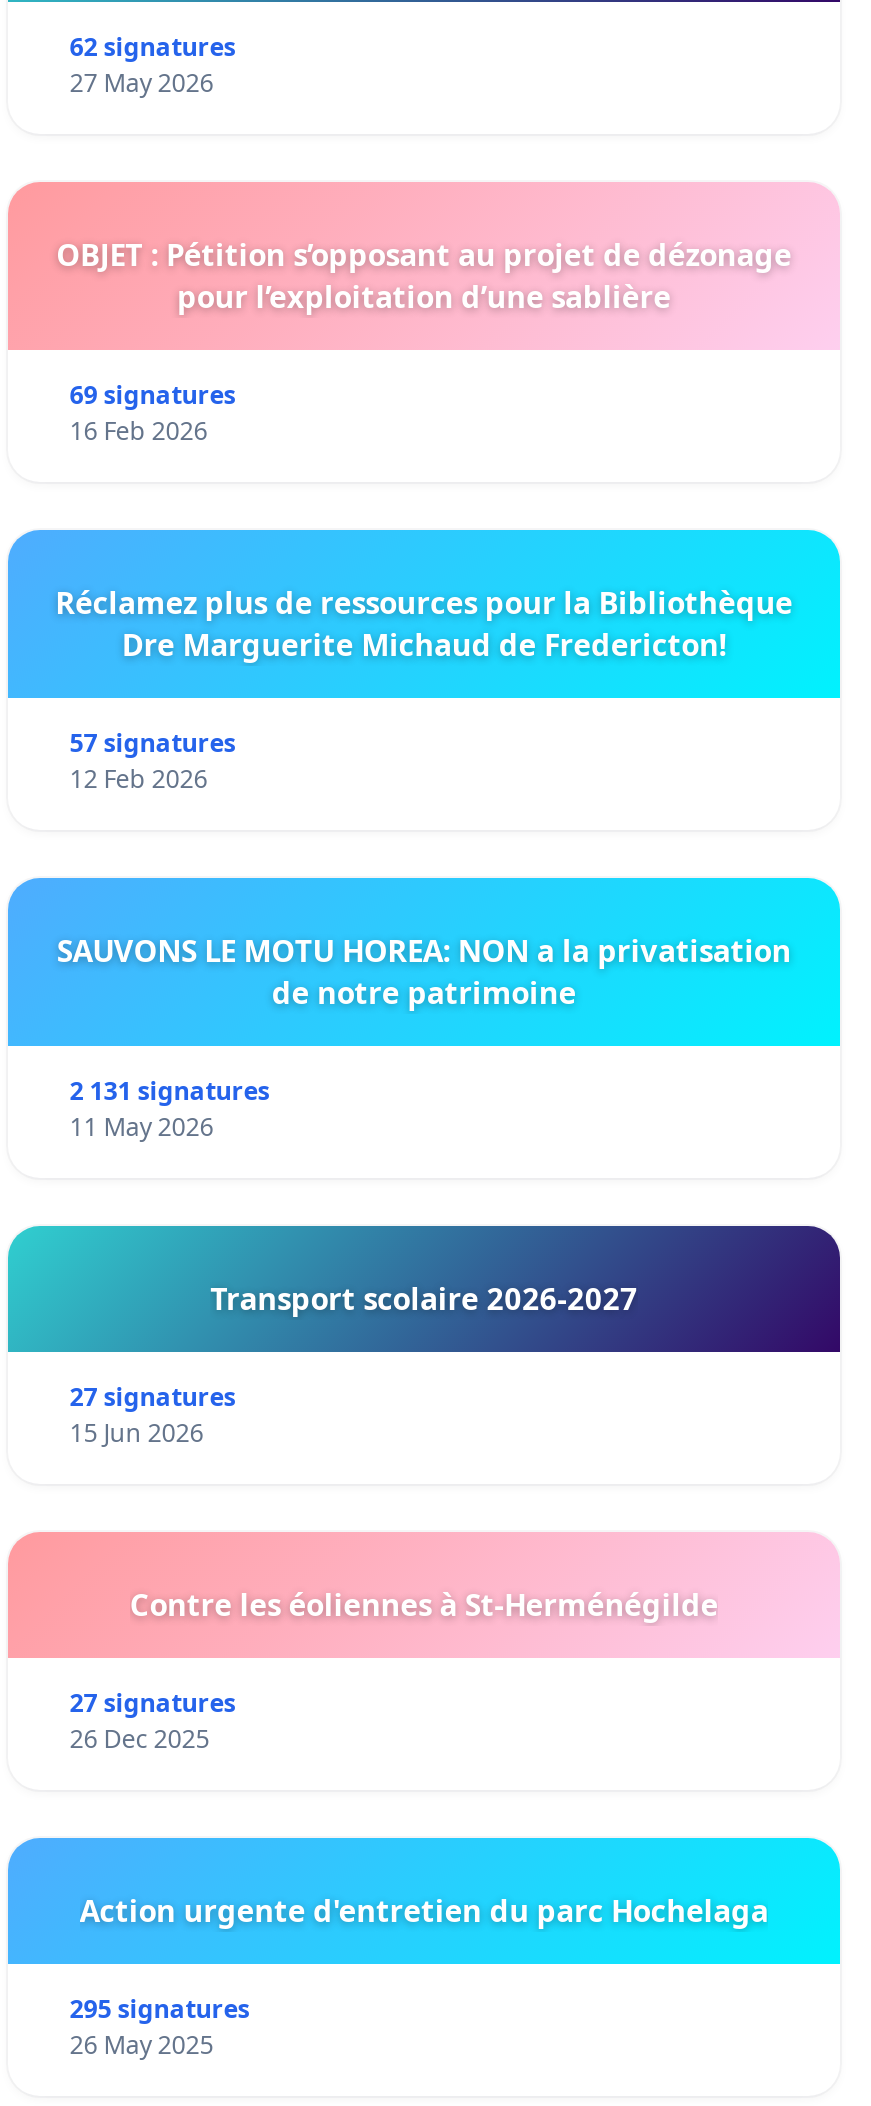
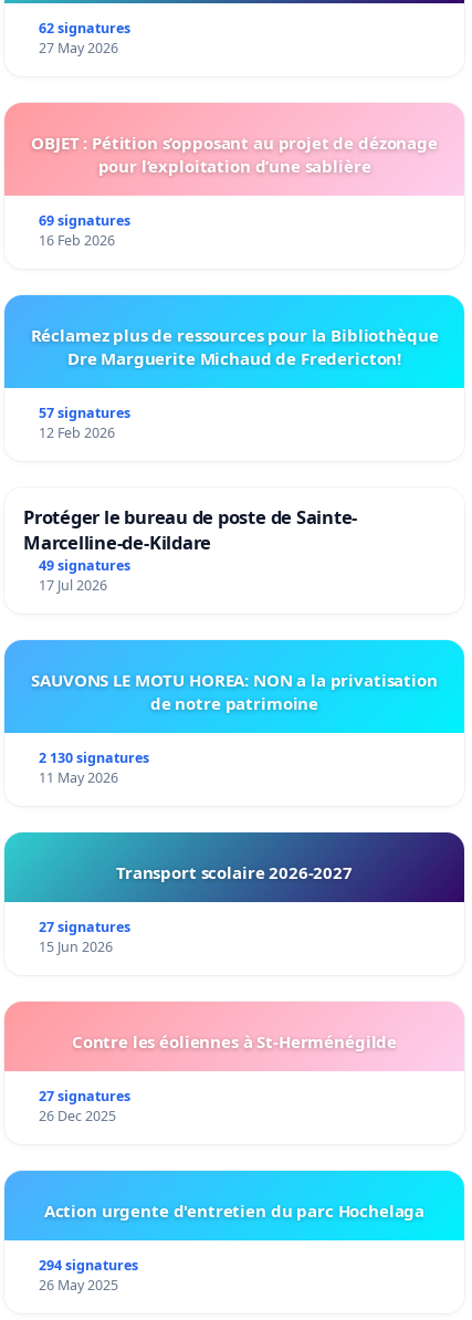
+ Protéger le bureau de poste de Sainte-
+ Marcelline-de-Kildare
+ 49 signatures
+ 17 Jul 2026

- 2 131 signatures
+ 2 130 signatures

- 295 signatures
+ 294 signatures
